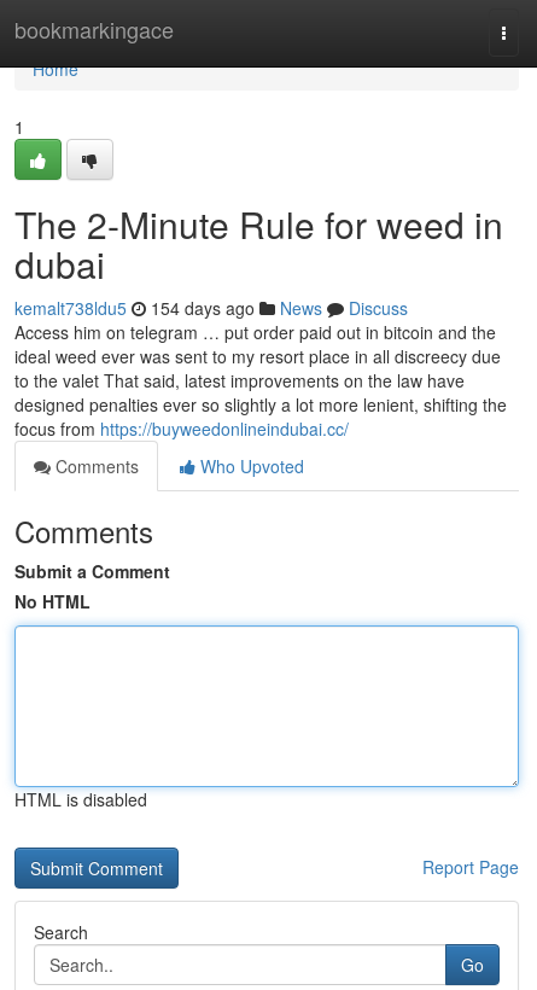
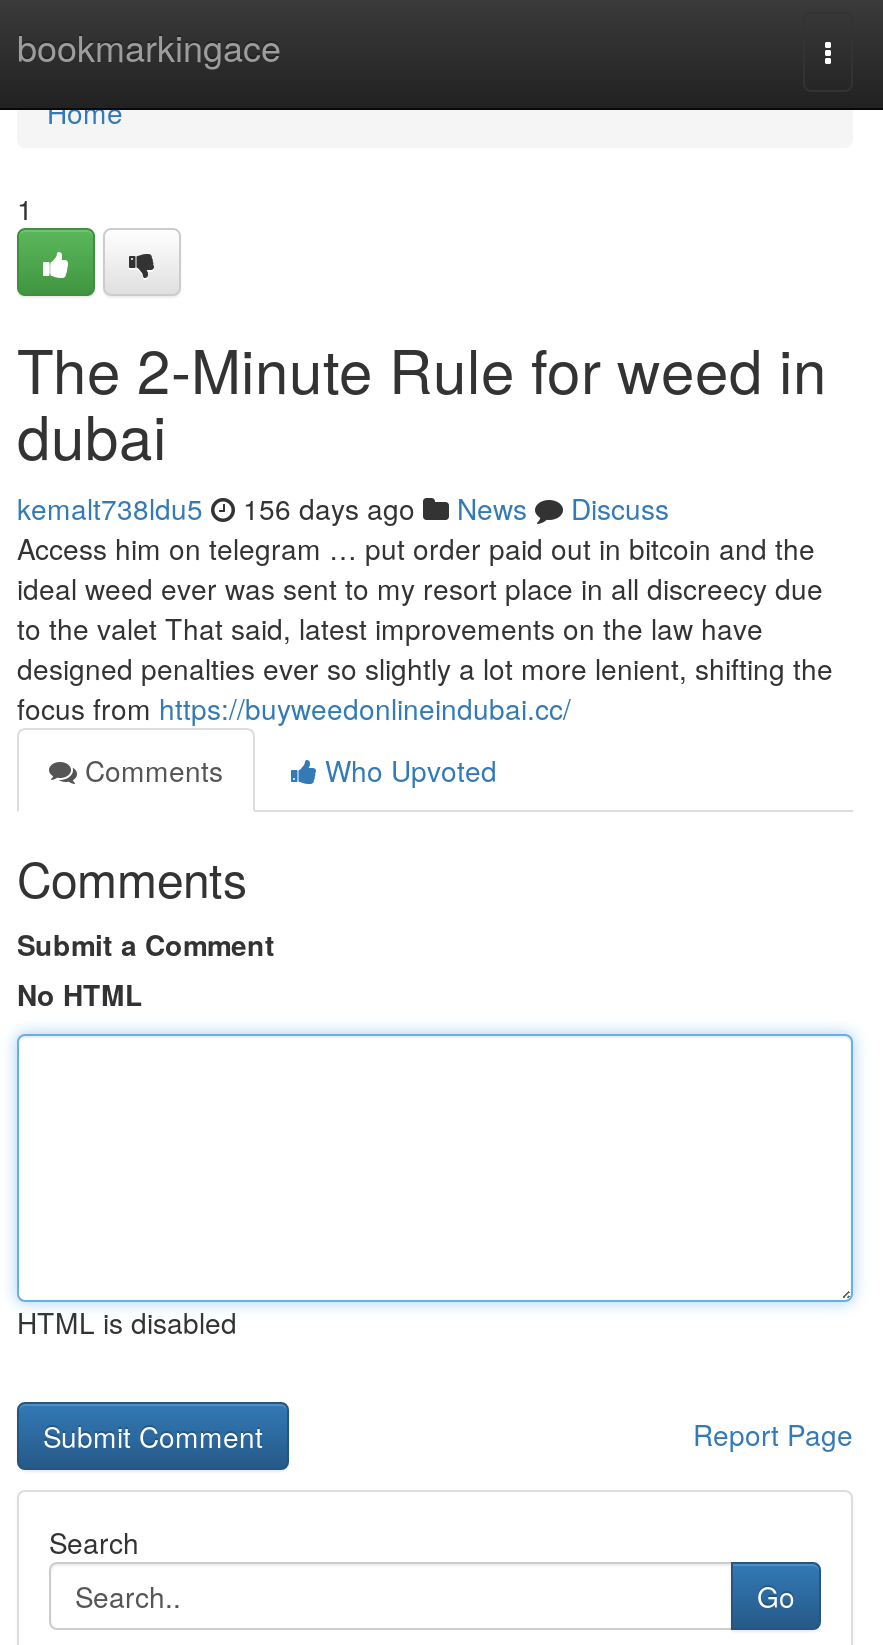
- kemalt738ldu5 154 days ago News Discuss
+ kemalt738ldu5 156 days ago News Discuss
